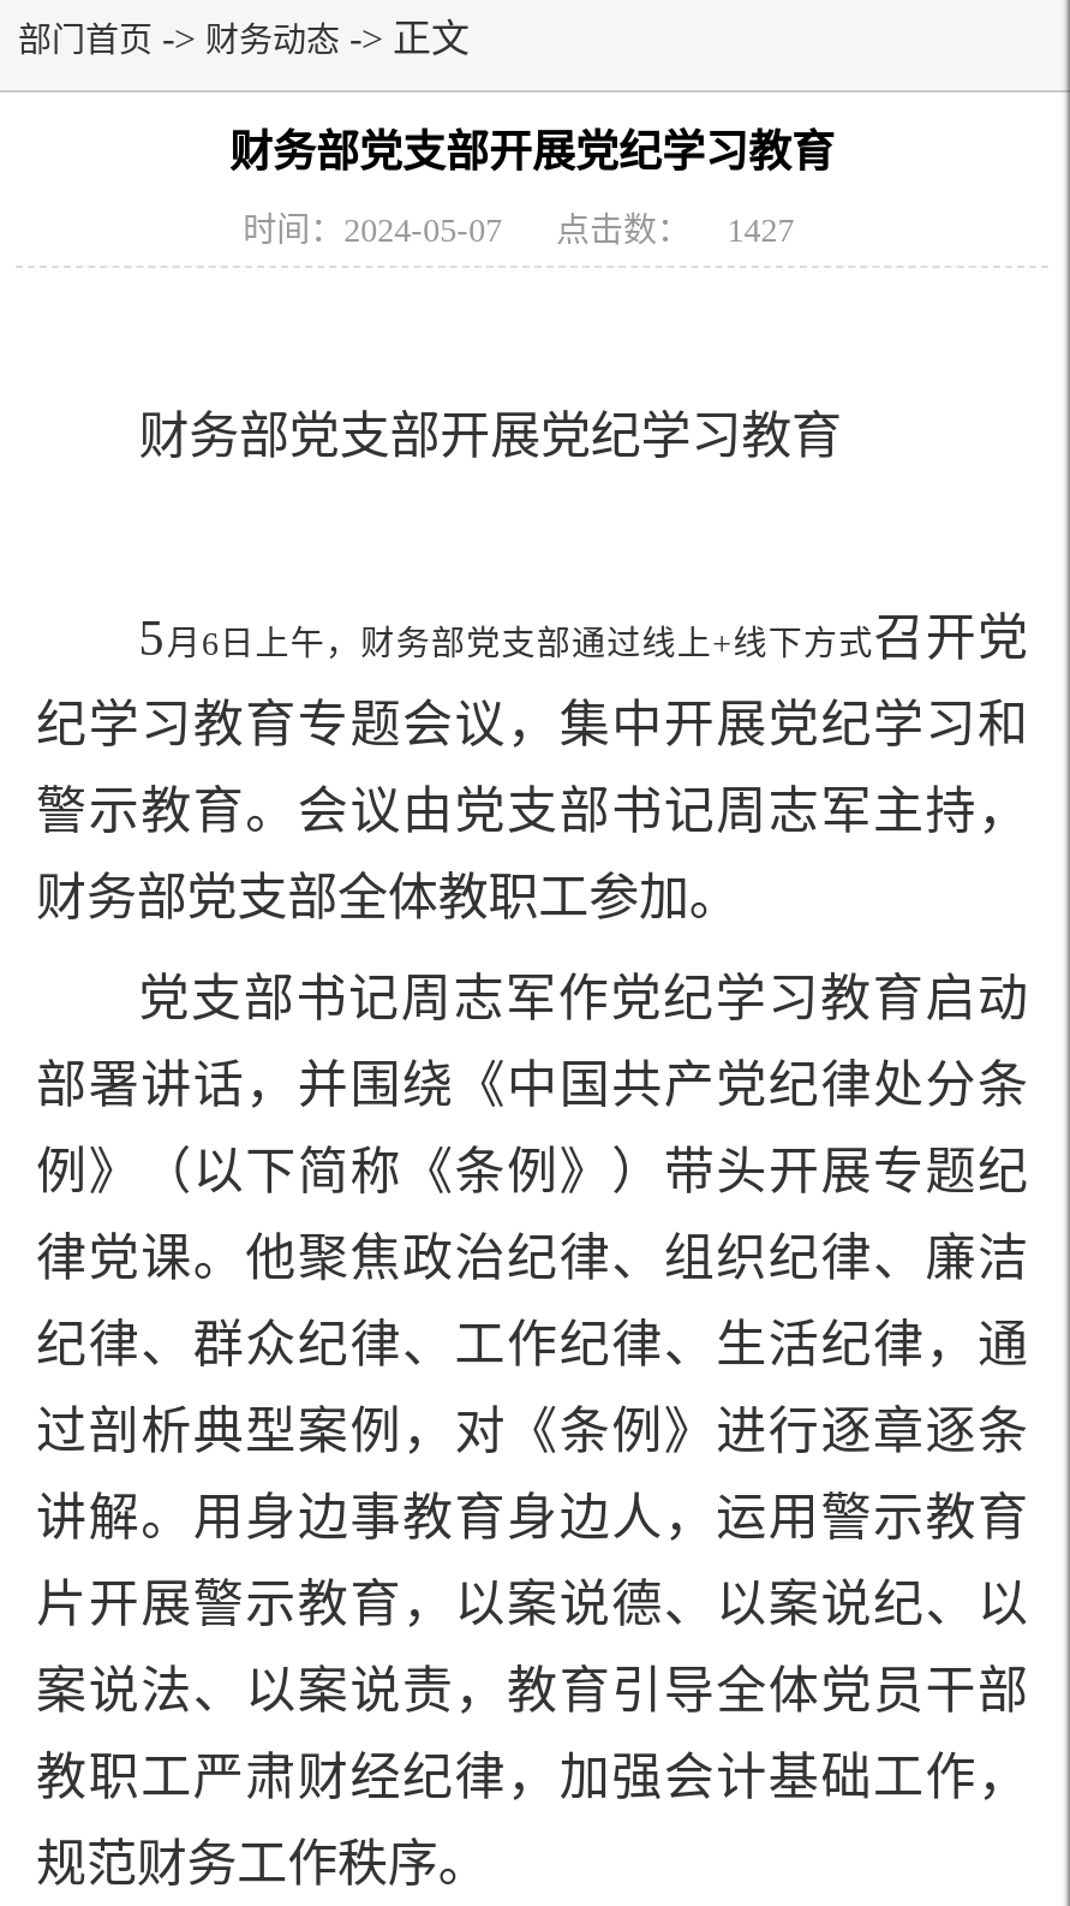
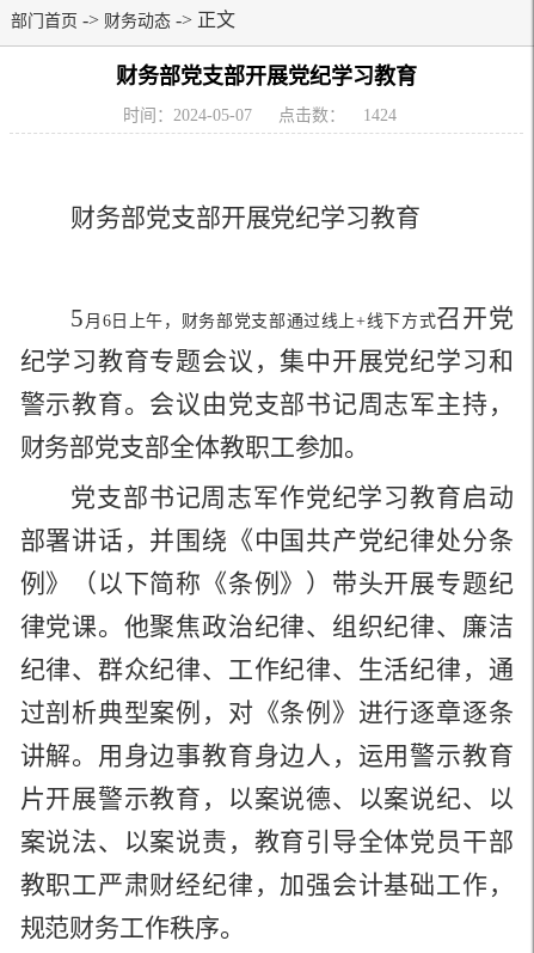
- 时间：2024-05-07 点击数： 1427
+ 时间：2024-05-07 点击数： 1424
